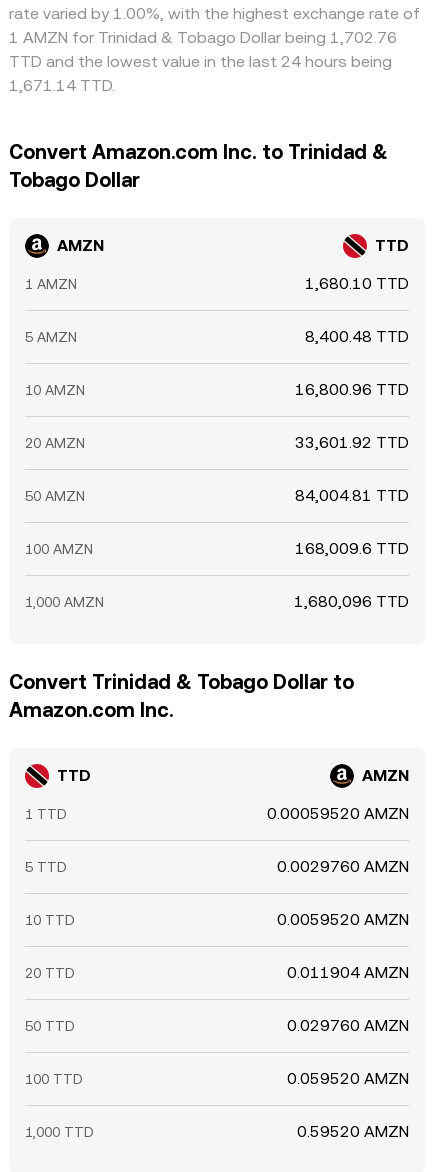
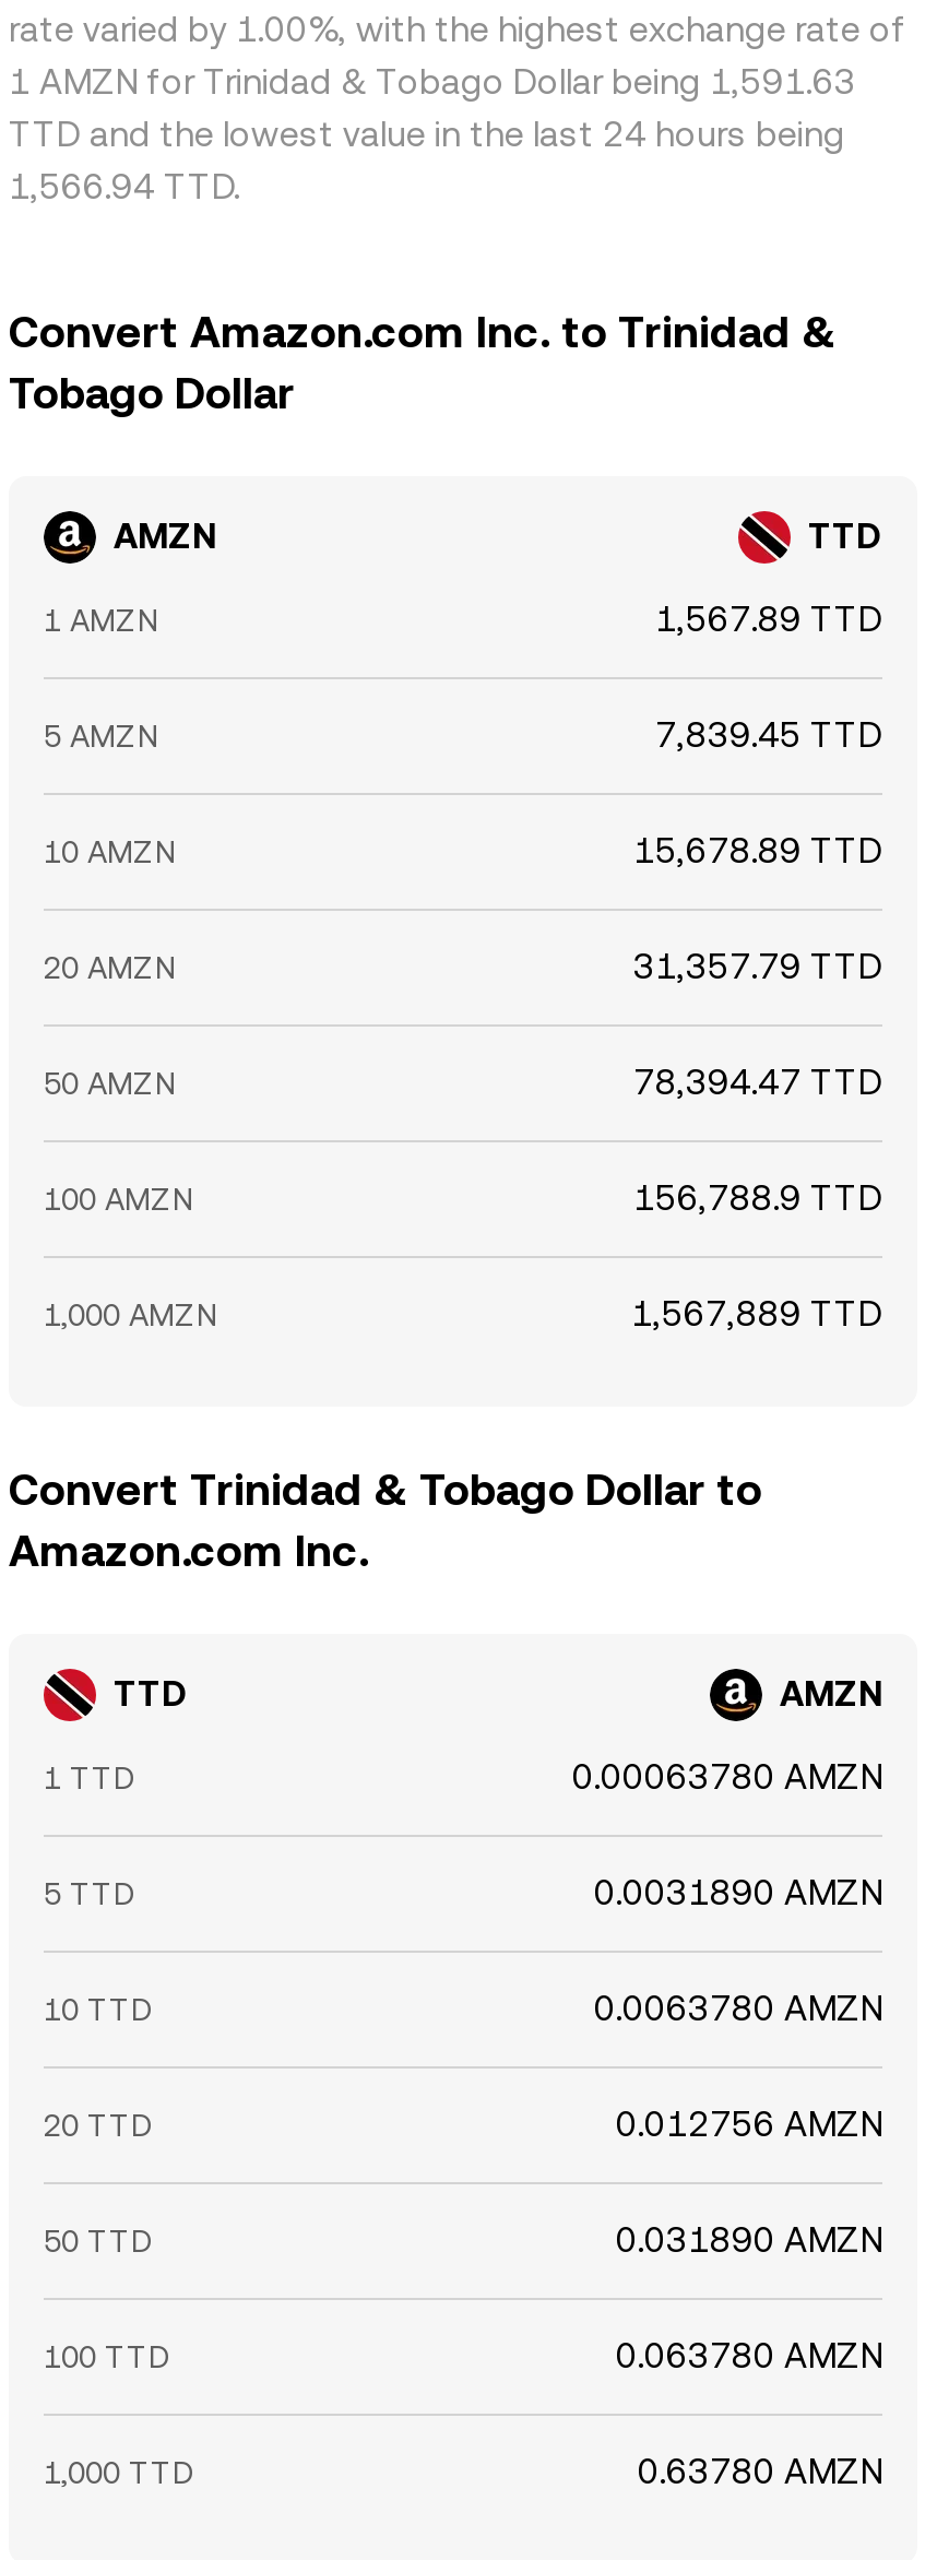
- 1 AMZN for Trinidad & Tobago Dollar being 1,702.76
+ 1 AMZN for Trinidad & Tobago Dollar being 1,591.63

- 1,671.14 TTD.
+ 1,566.94 TTD.

- 1,680.10 TTD
+ 1,567.89 TTD

- 8,400.48 TTD
+ 7,839.45 TTD

- 16,800.96 TTD
+ 15,678.89 TTD

- 33,601.92 TTD
+ 31,357.79 TTD

- 84,004.81 TTD
+ 78,394.47 TTD

- 168,009.6 TTD
+ 156,788.9 TTD

- 1,680,096 TTD
+ 1,567,889 TTD

- 0.00059520 AMZN
+ 0.00063780 AMZN

- 0.0029760 AMZN
+ 0.0031890 AMZN

- 0.0059520 AMZN
+ 0.0063780 AMZN

- 0.011904 AMZN
+ 0.012756 AMZN

- 0.029760 AMZN
+ 0.031890 AMZN

- 0.059520 AMZN
+ 0.063780 AMZN

- 0.59520 AMZN
+ 0.63780 AMZN
